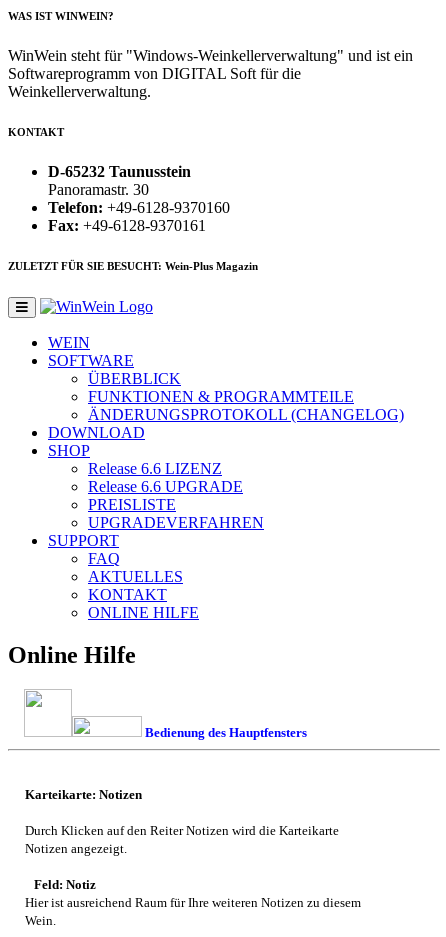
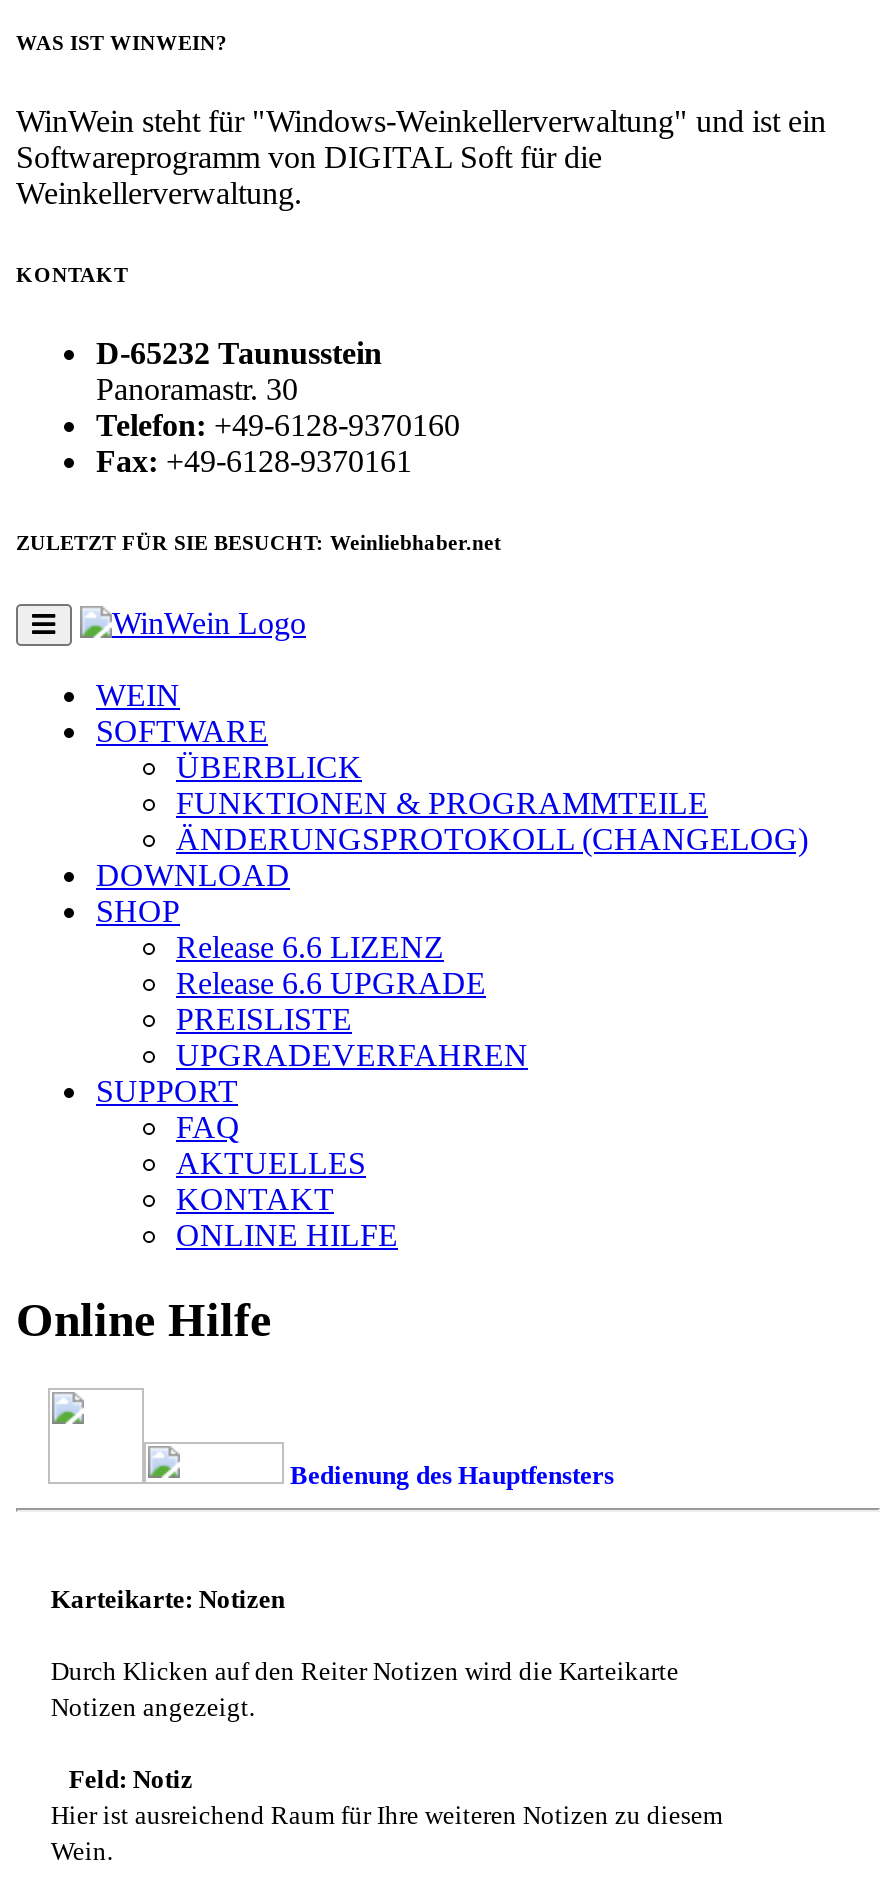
- ZULETZT FÜR SIE BESUCHT: Wein-Plus Magazin
+ ZULETZT FÜR SIE BESUCHT: Weinliebhaber.net
